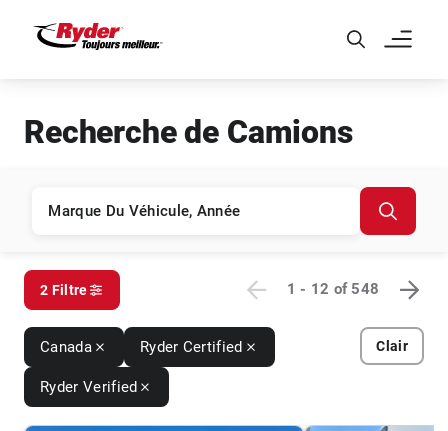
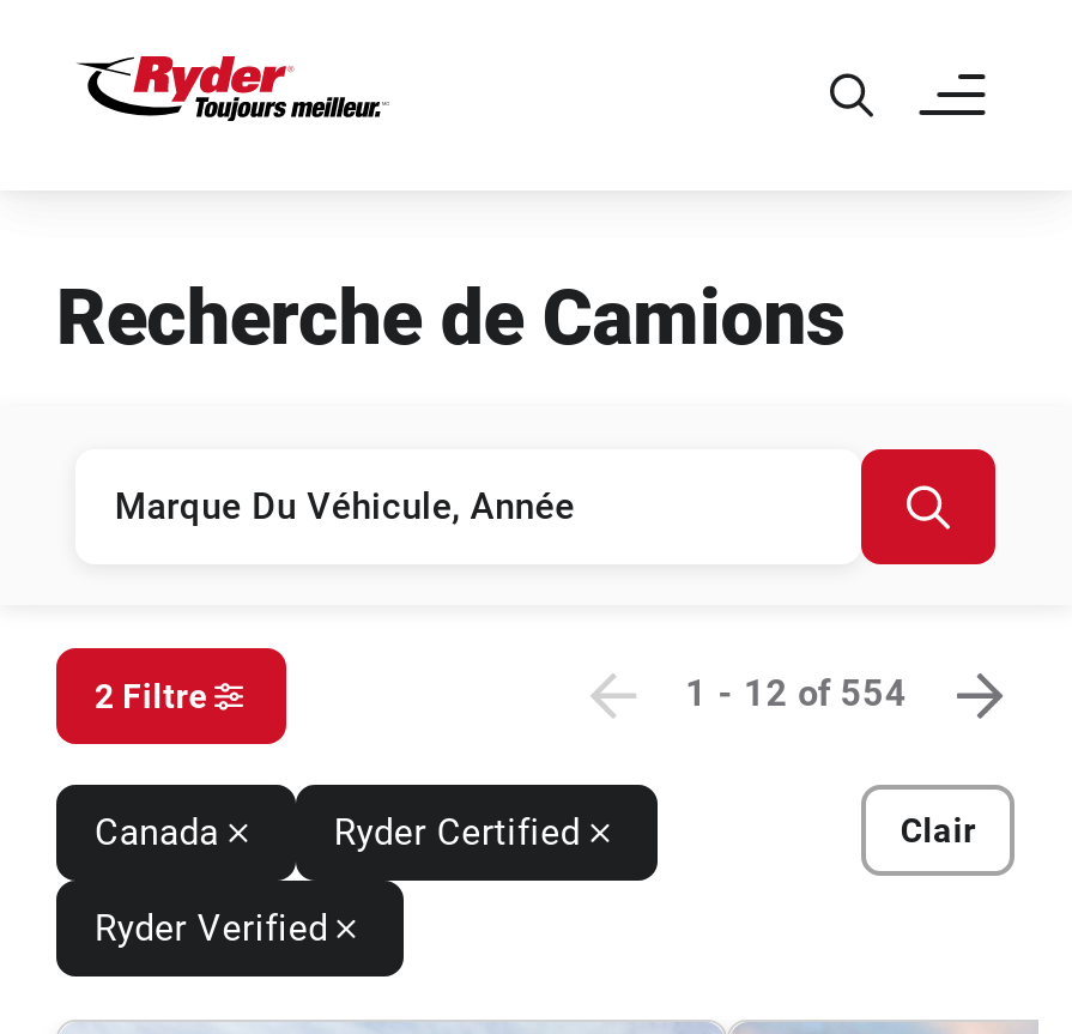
- 1 - 12 of 548
+ 1 - 12 of 554
